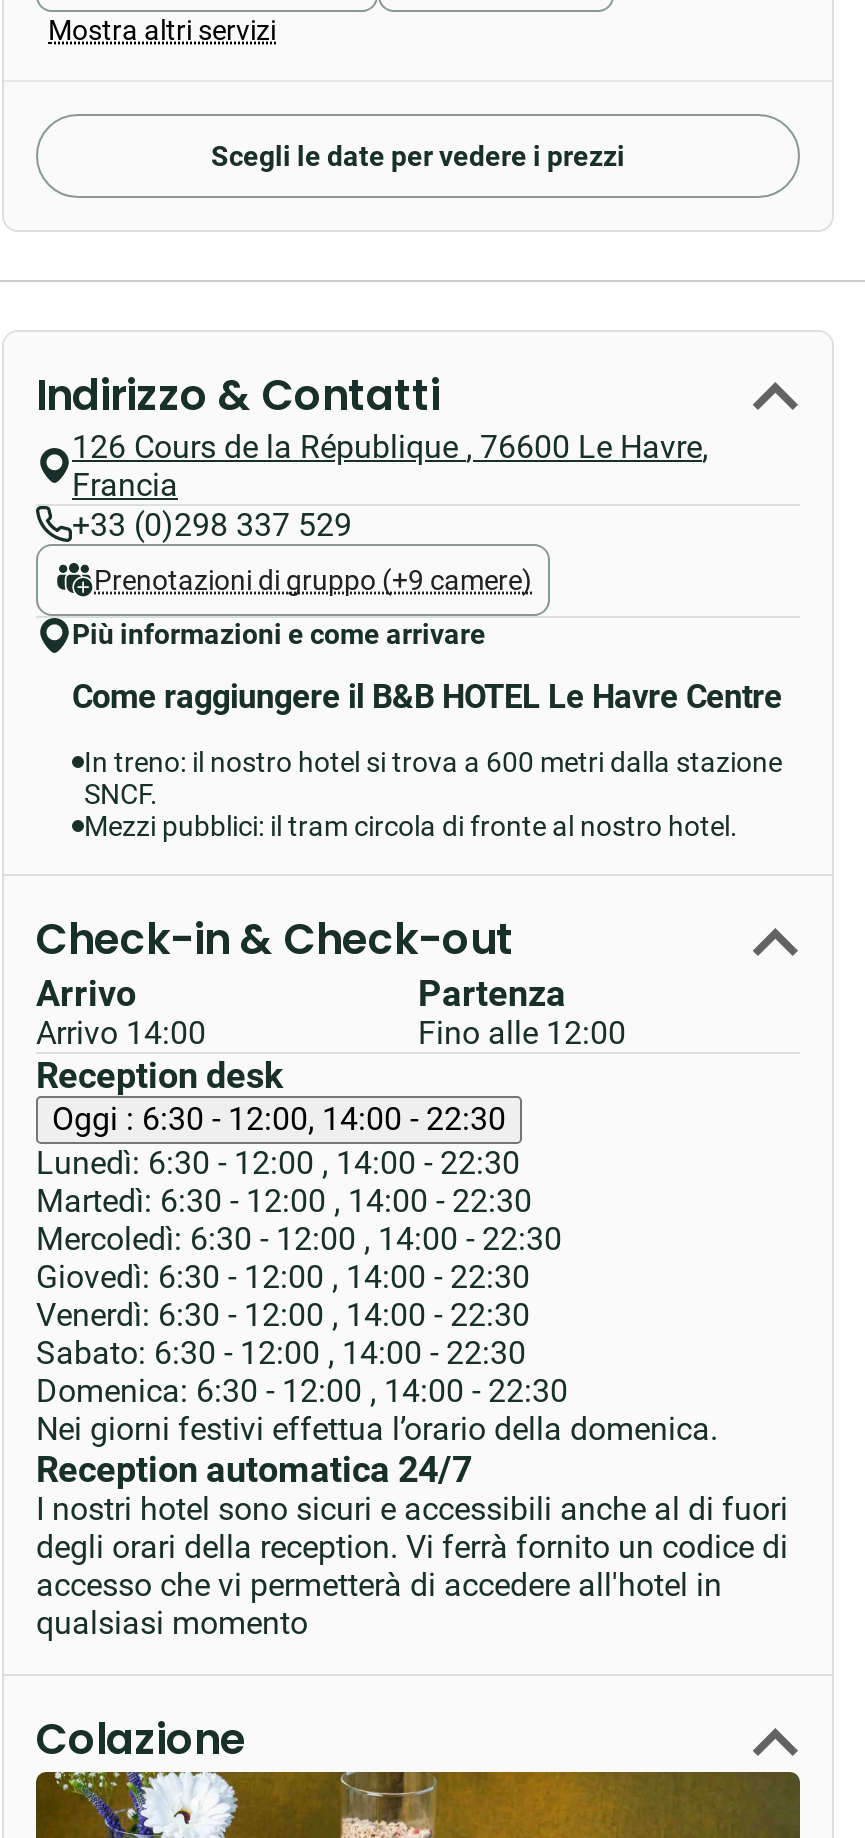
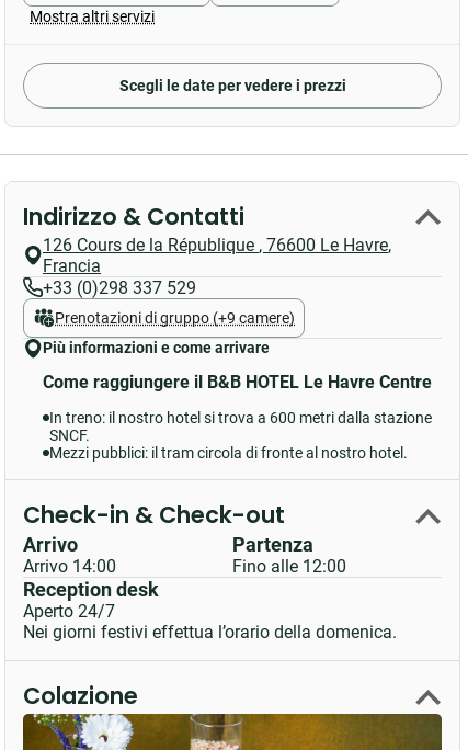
- Oggi : 6:30 - 12:00, 14:00 - 22:30
- Lunedì: 6:30 - 12:00,14:00 - 22:30
- Martedì: 6:30 - 12:00, 14:00 - 22:30
- Mercoledì: 6:30 - 12:00, 14:00 - 22:30
- Giovedì: 6:30 - 12:00, 14:00 - 22:30
- Venerdì: 6:30 - 12:00, 14:00 - 22:30
- Sabato: 6:30 - 12:00, 14:00 - 22:30
- Domenica: 6:30 - 12:00, 14:00 - 22:30
+ Aperto 24/7

- Reception automatica 24/7
- I nostri hotel sono sicuri e accessibili anche al di fuori
- degli orari della reception. Vi ferrà fornito un codice di
- accesso che vi permetterà di accedere all'hotel in
- qualsiasi momento
